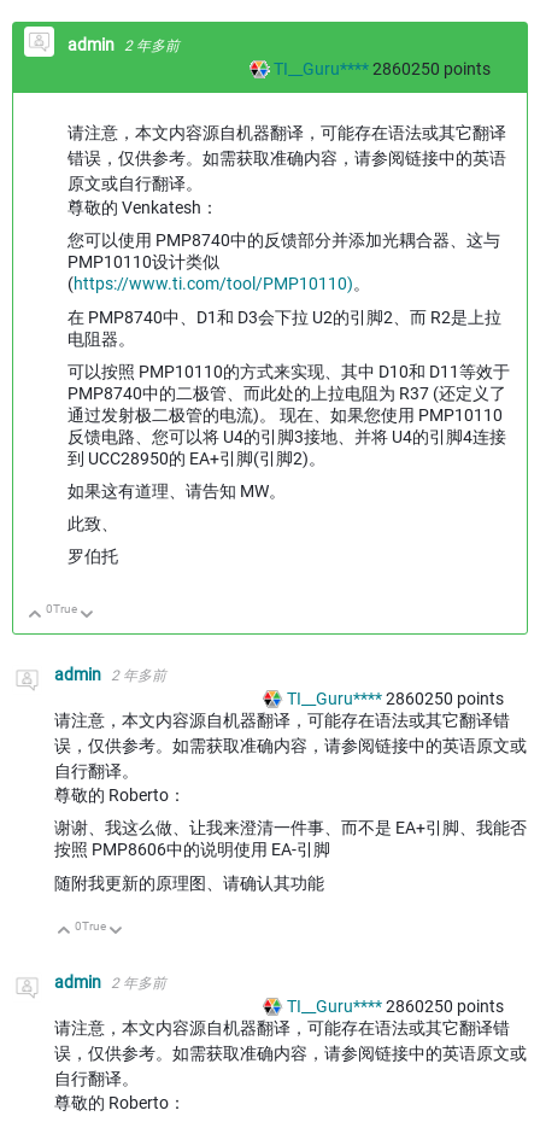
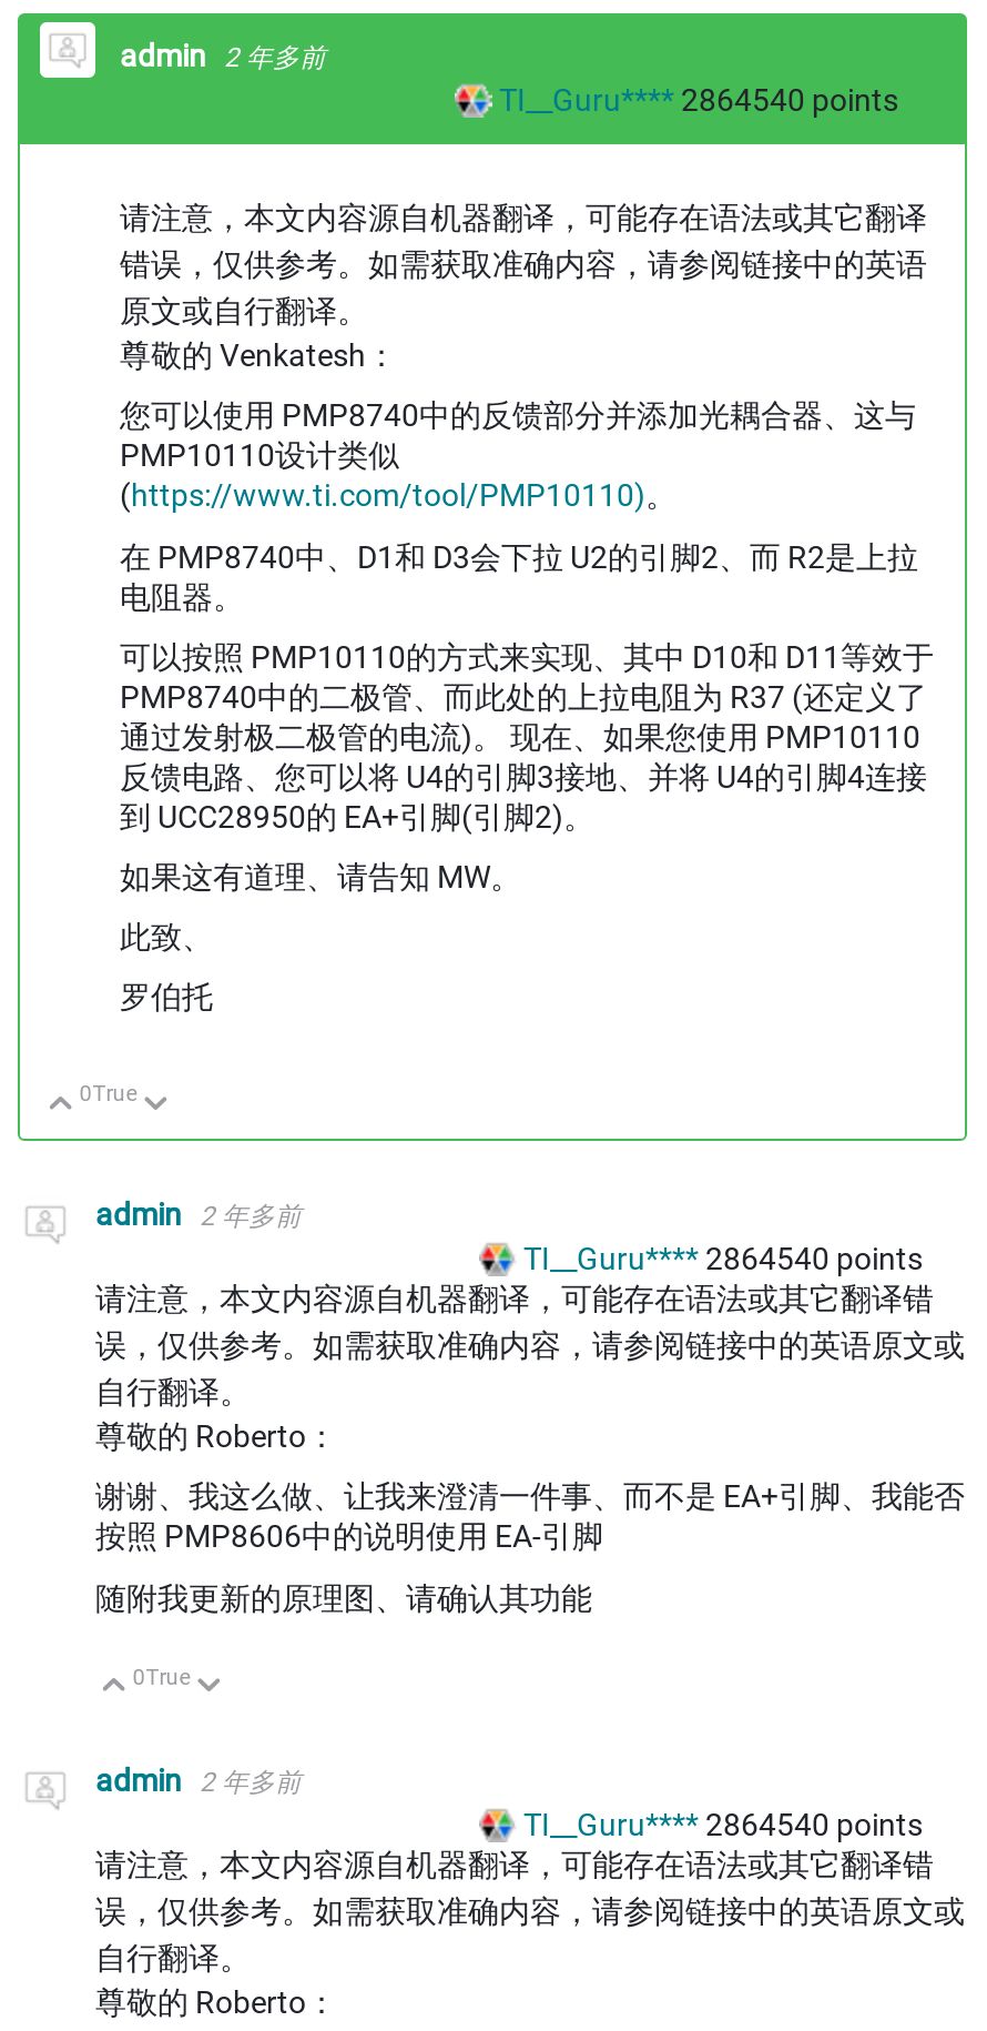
- TI__Guru**** 2860250 points
+ TI__Guru**** 2864540 points

- TI__Guru**** 2860250 points
+ TI__Guru**** 2864540 points

- TI__Guru**** 2860250 points
+ TI__Guru**** 2864540 points
